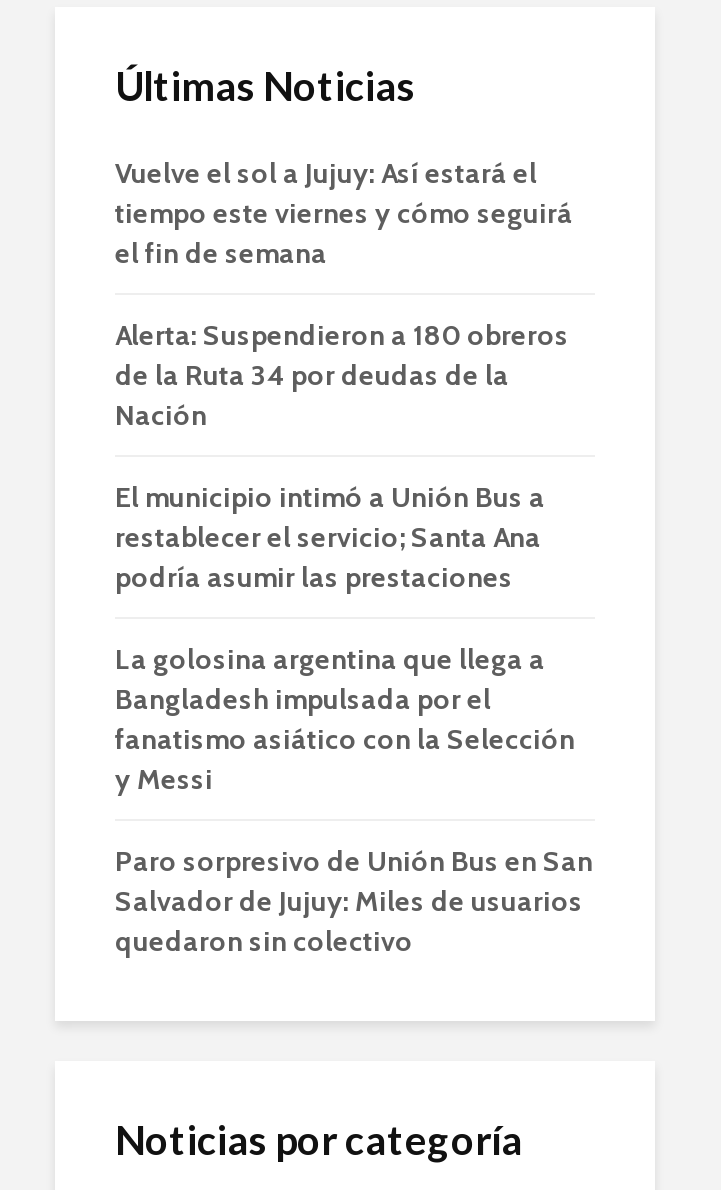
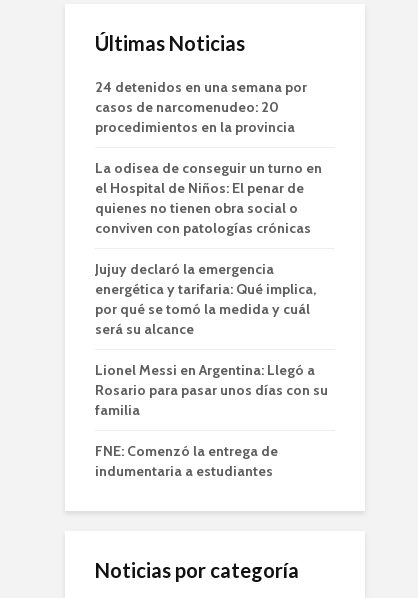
- Vuelve el sol a Jujuy: Así estará el
- tiempo este viernes y cómo seguirá
- el fin de semana
+ 24 detenidos en una semana por
+ casos de narcomenudeo: 20
+ procedimientos en la provincia

- Alerta: Suspendieron a 180 obreros
- de la Ruta 34 por deudas de la
- Nación
+ La odisea de conseguir un turno en
+ el Hospital de Niños: El penar de
+ quienes no tienen obra social o
+ conviven con patologías crónicas

- El municipio intimó a Unión Bus a
- restablecer el servicio; Santa Ana
- podría asumir las prestaciones
+ Jujuy declaró la emergencia
+ energética y tarifaria: Qué implica,
+ por qué se tomó la medida y cuál
+ será su alcance

- La golosina argentina que llega a
- Bangladesh impulsada por el
- fanatismo asiático con la Selección
- y Messi
+ Lionel Messi en Argentina: Llegó a
+ Rosario para pasar unos días con su
+ familia

- Paro sorpresivo de Unión Bus en San
- Salvador de Jujuy: Miles de usuarios
- quedaron sin colectivo
+ FNE: Comenzó la entrega de
+ indumentaria a estudiantes
